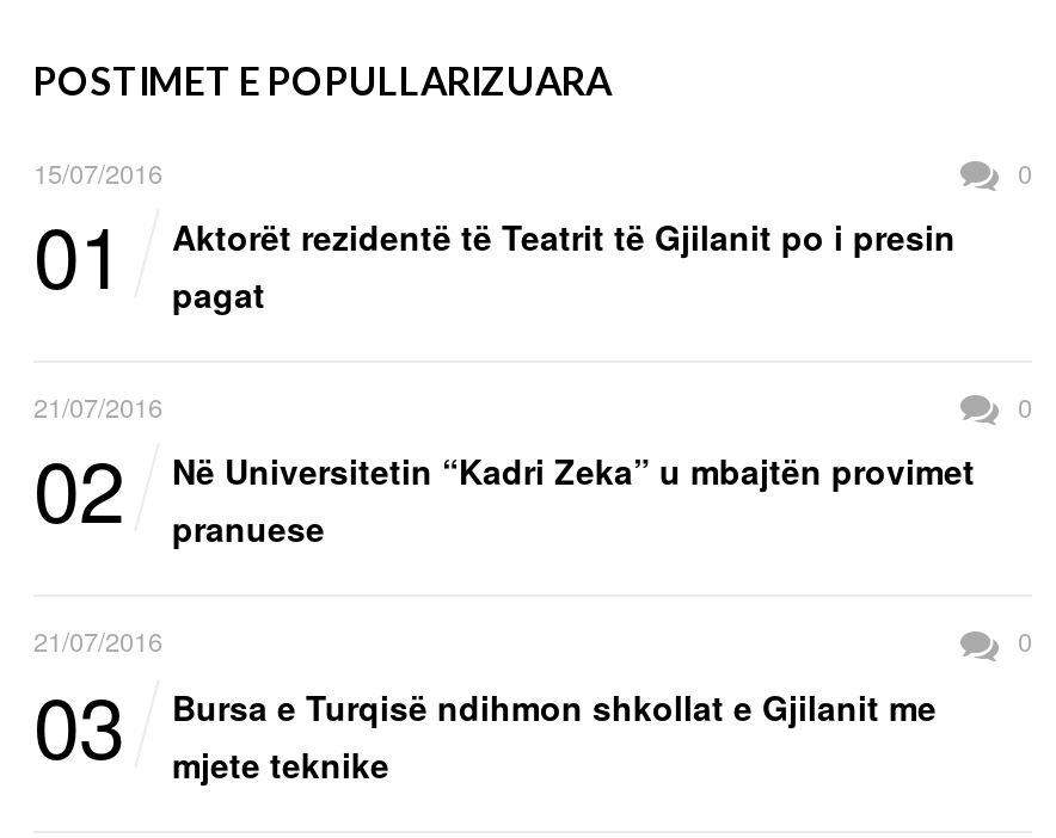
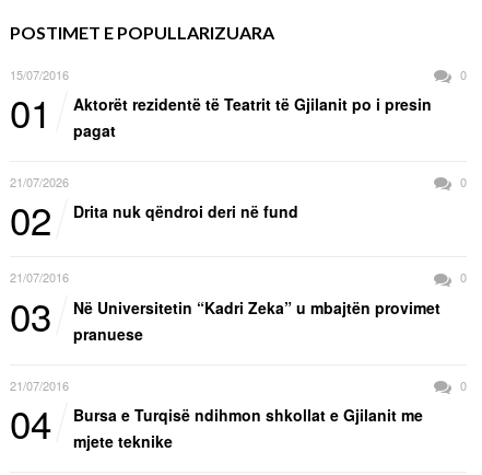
- 21/07/2016
+ 21/07/2026

+ Drita nuk qëndroi deri në fund
+ 21/07/2016
+ 0
+ 03

- 03 Bursa e Turqisë ndihmon shkollat e Gjilanit me mjete teknike
+ 04 Bursa e Turqisë ndihmon shkollat e Gjilanit me mjete teknike
